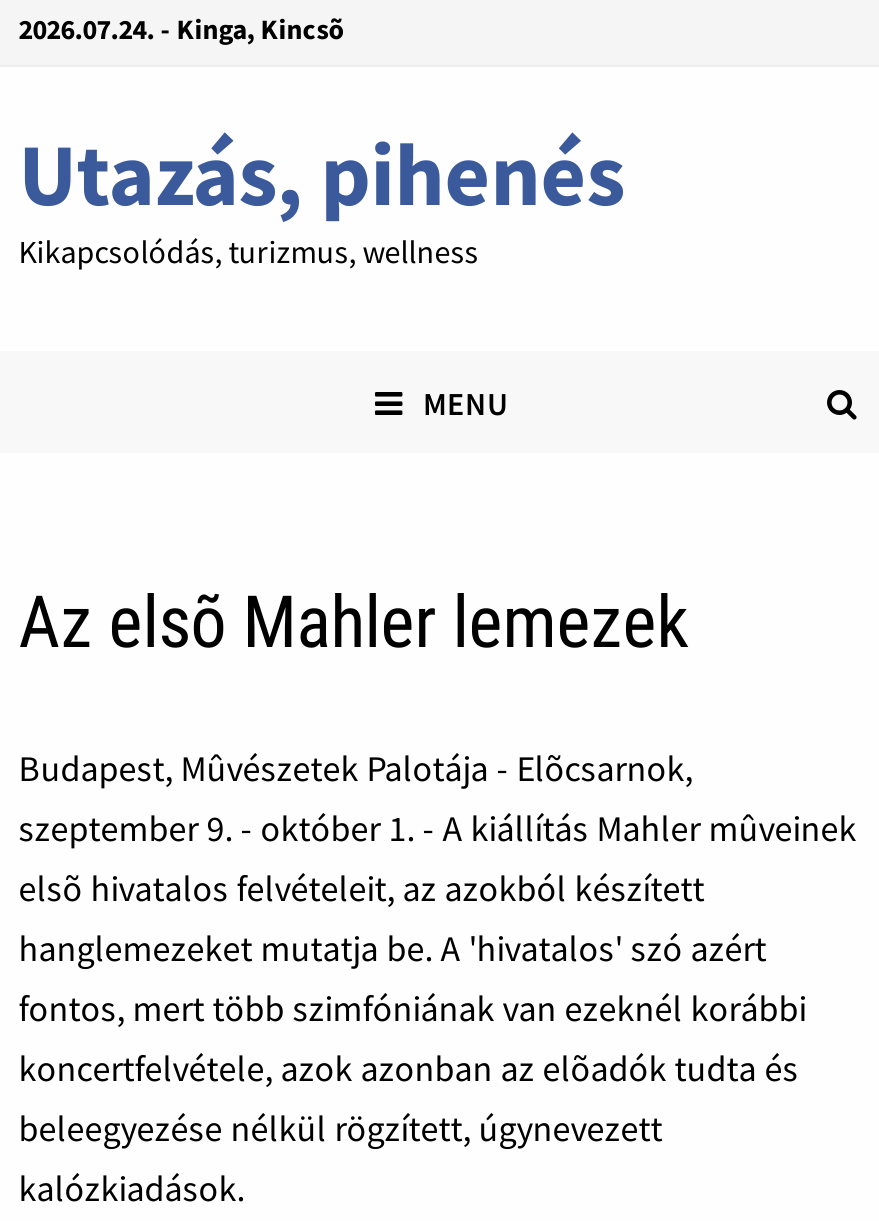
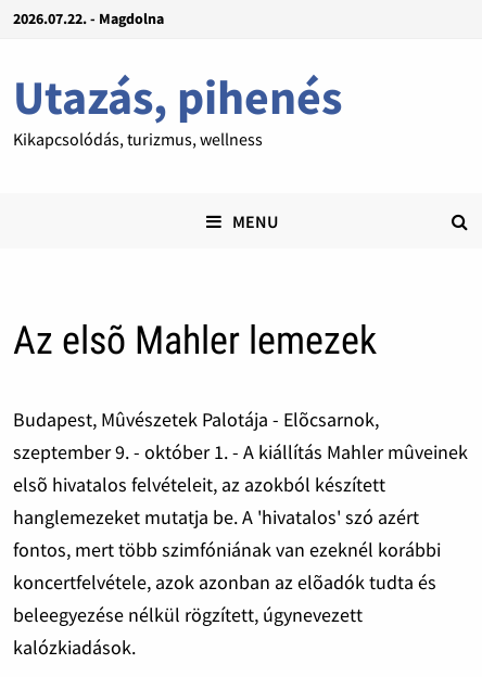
- 2026.07.24. - Kinga, Kincsõ
+ 2026.07.22. - Magdolna
